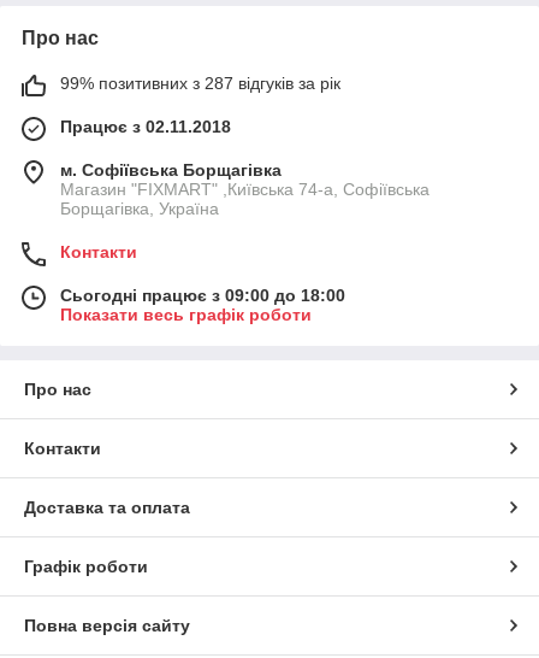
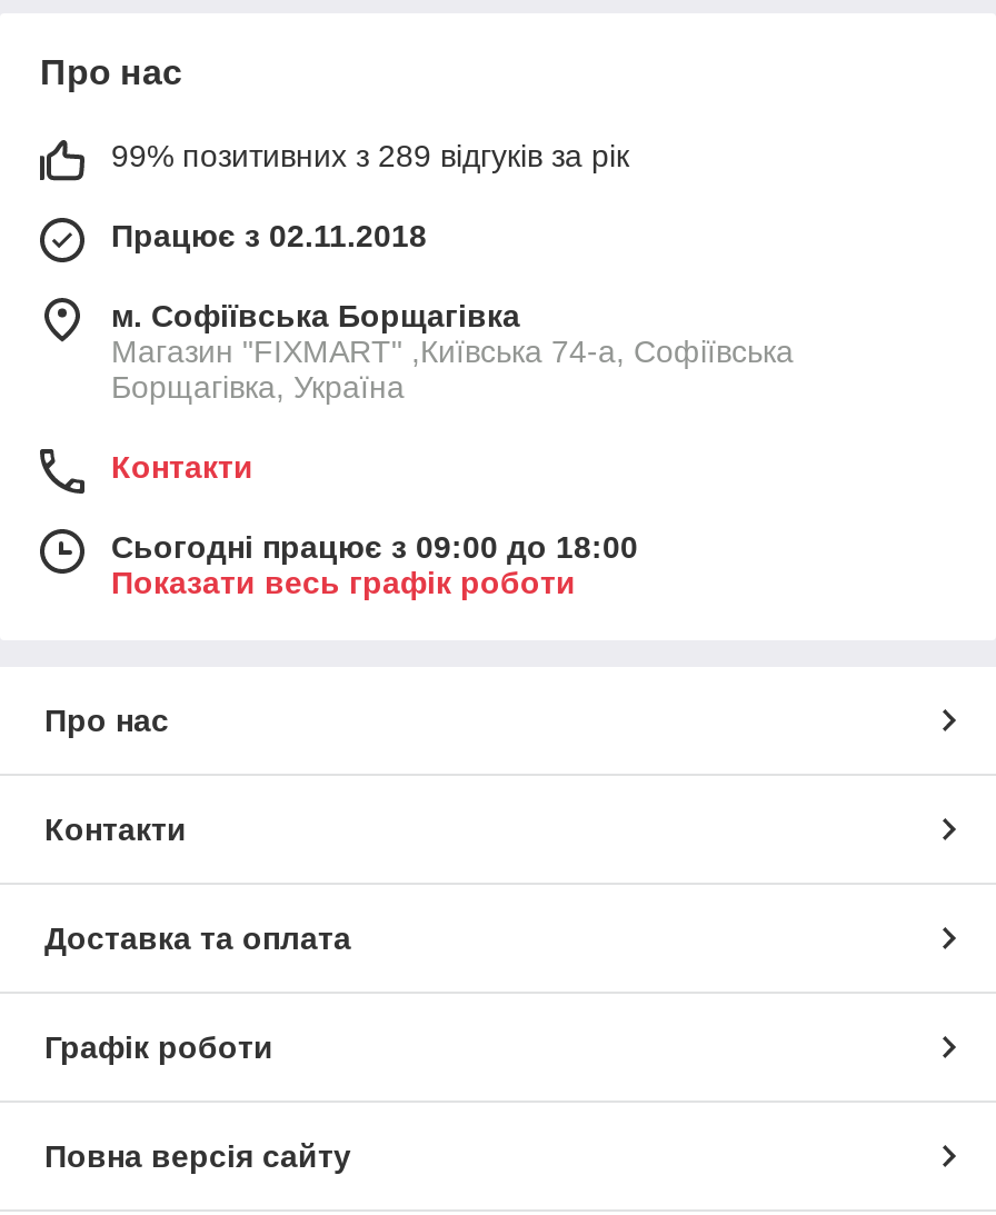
- 99% позитивних з 287 відгуків за рік
+ 99% позитивних з 289 відгуків за рік
